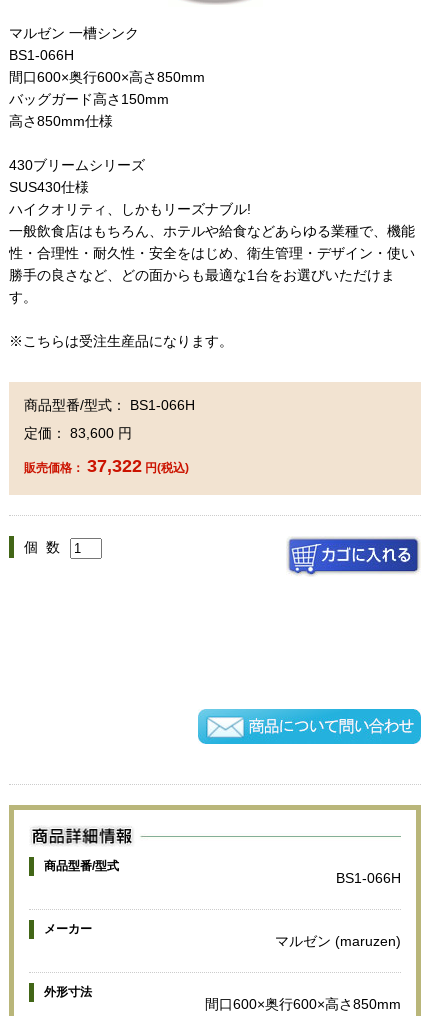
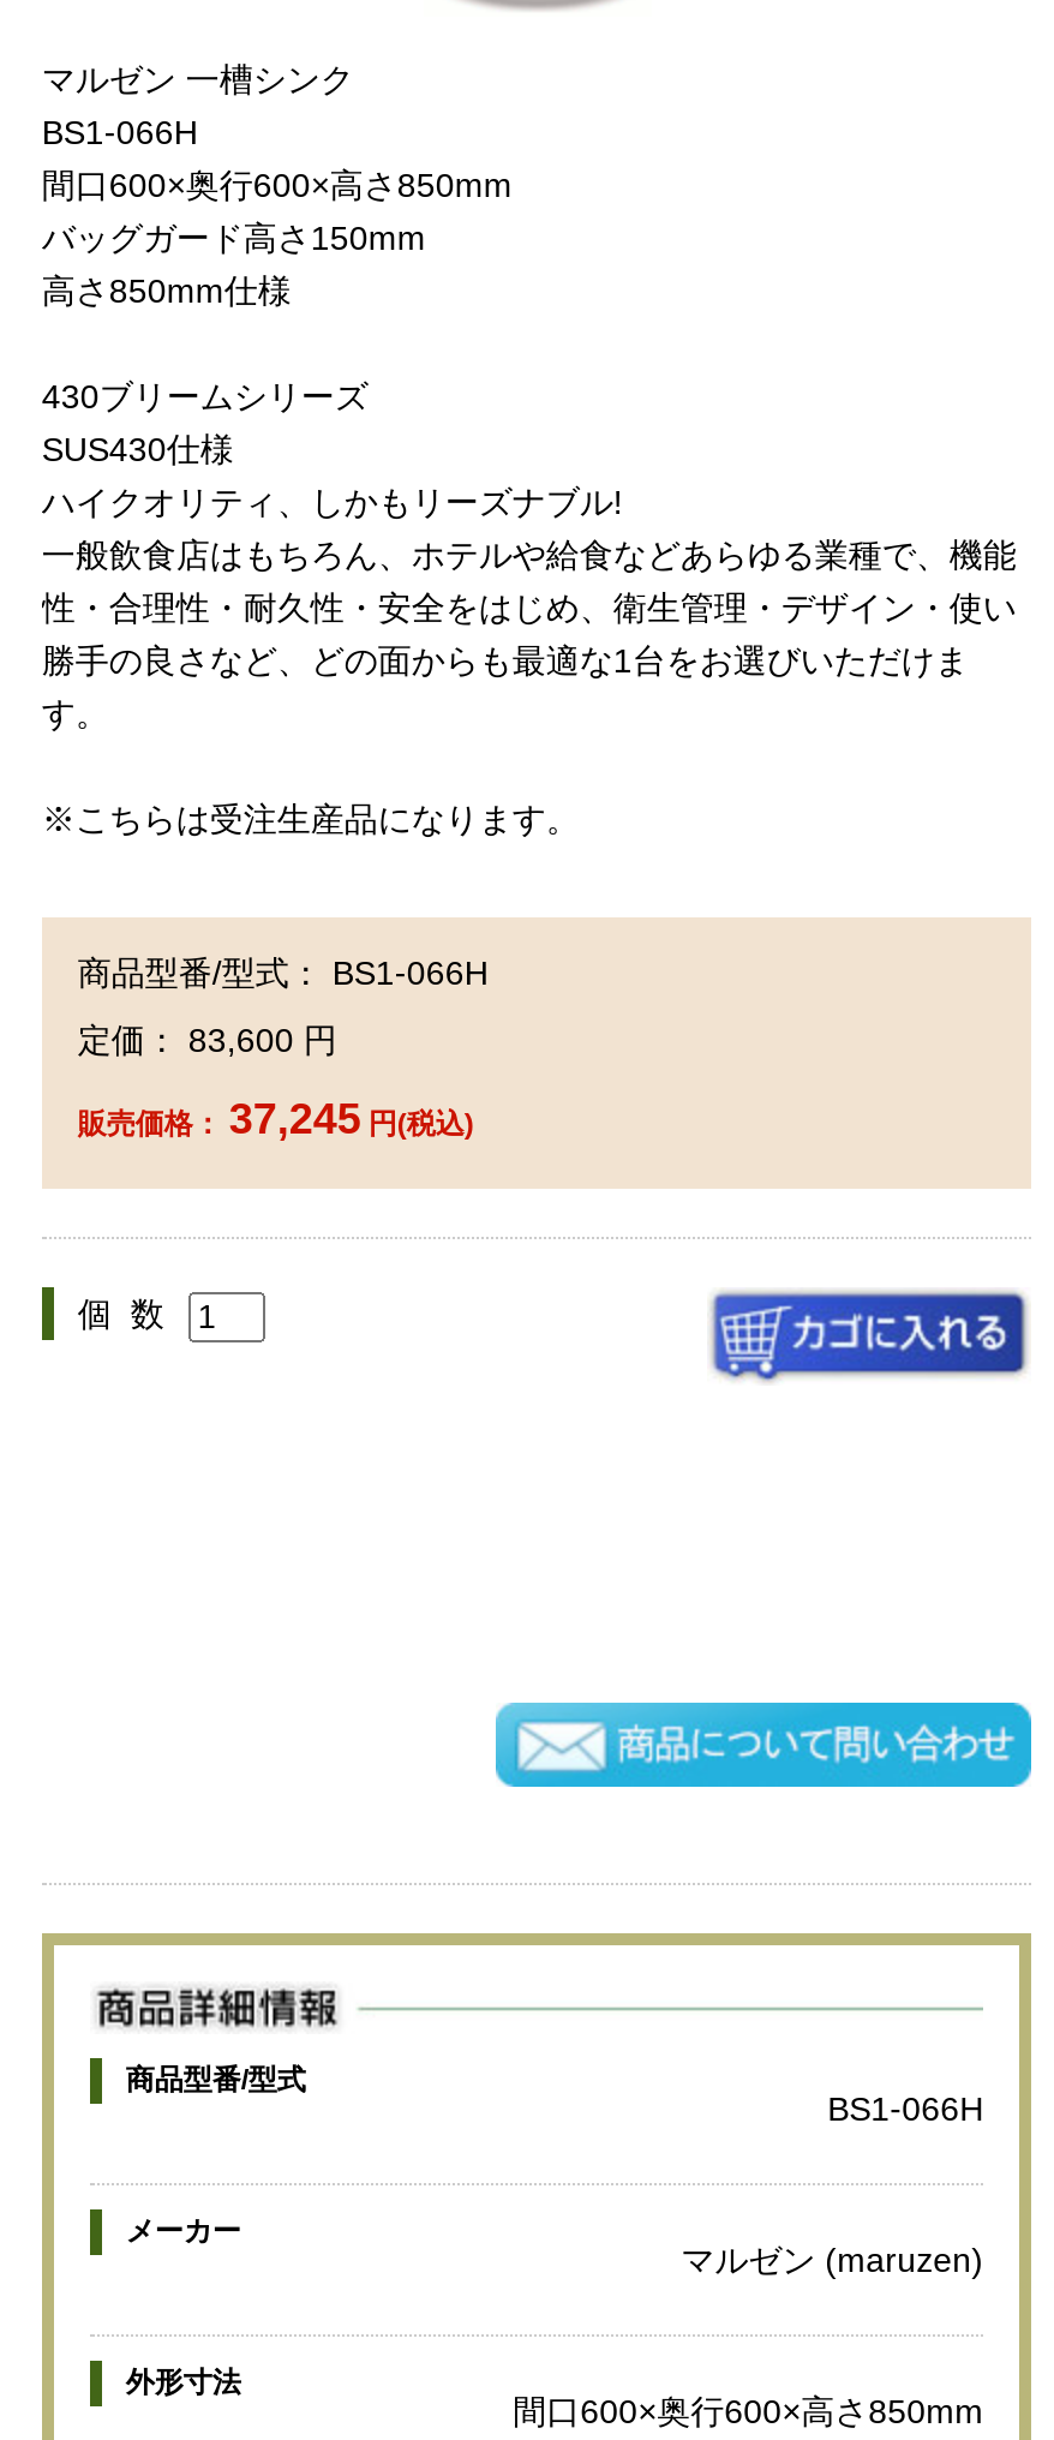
- 販売価格：37,322円(税込)
+ 販売価格：37,245円(税込)
